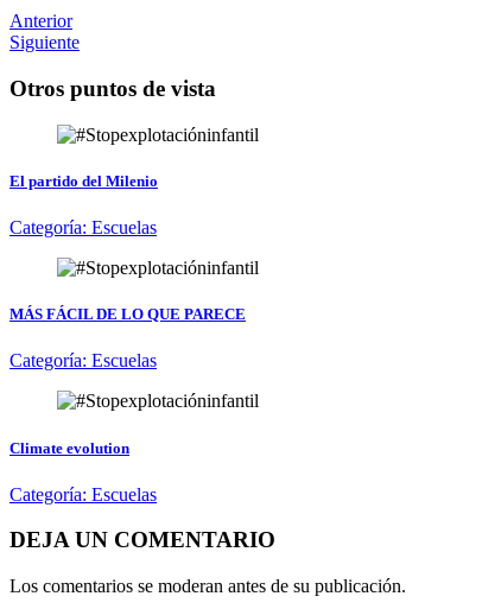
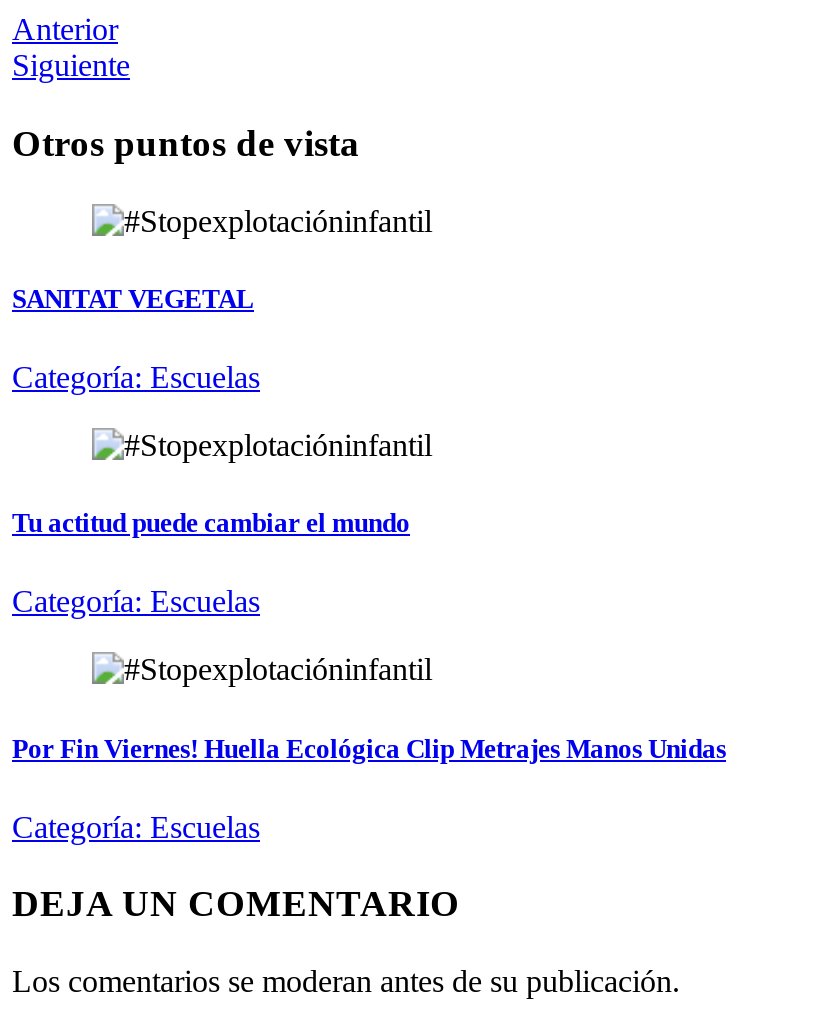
- El partido del Milenio
+ SANITAT VEGETAL

- MÁS FÁCIL DE LO QUE PARECE
+ Tu actitud puede cambiar el mundo

- Climate evolution
+ Por Fin Viernes! Huella Ecológica Clip Metrajes Manos Unidas
